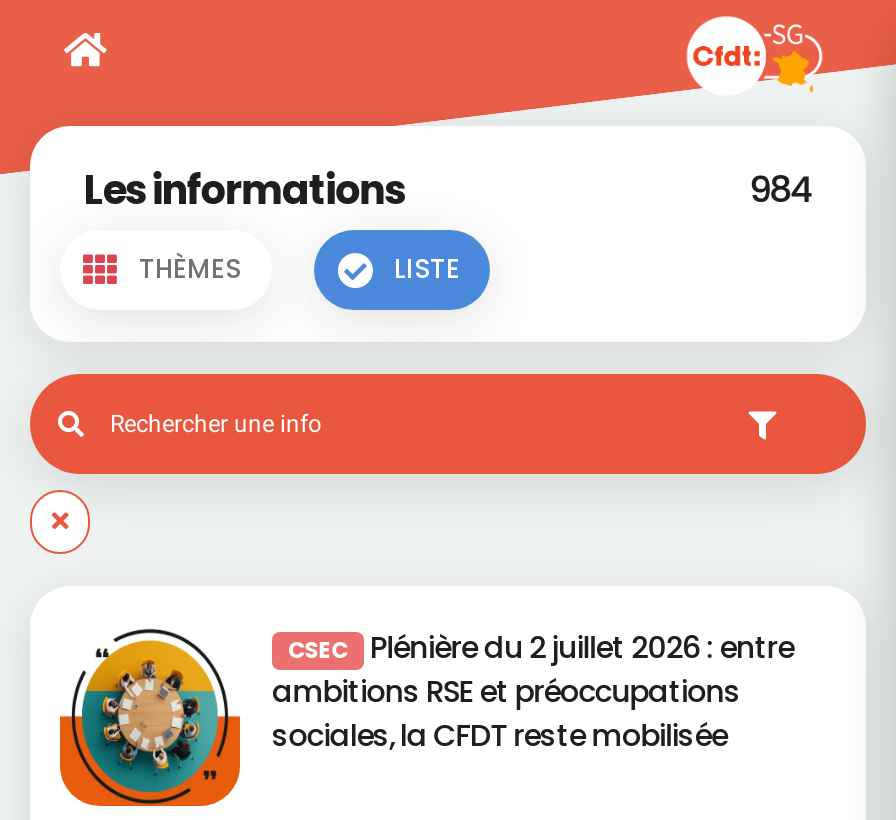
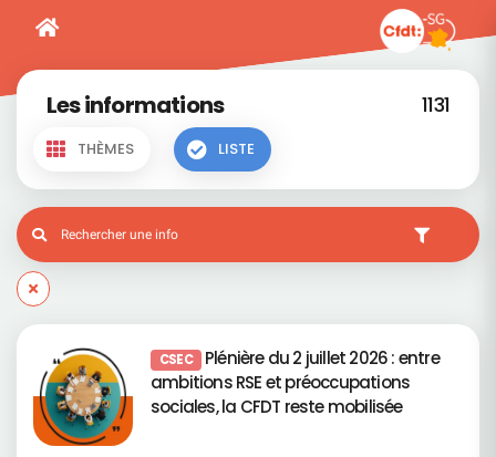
- 984
+ 1131
